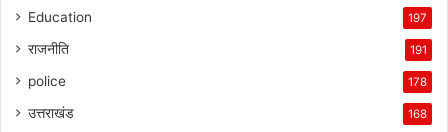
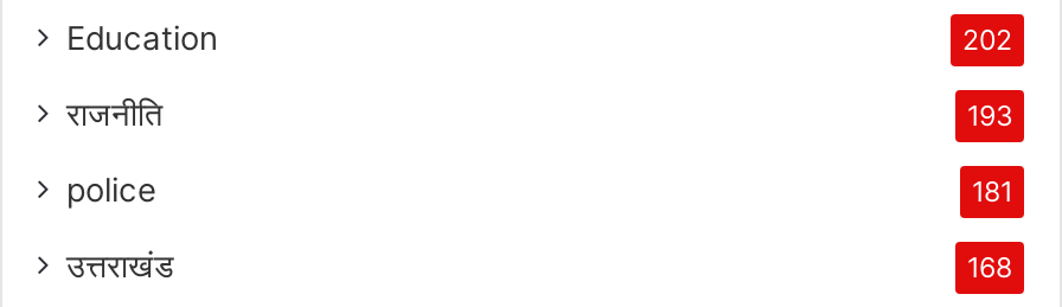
- 197
+ 202

- 191
+ 193

- 178
+ 181
